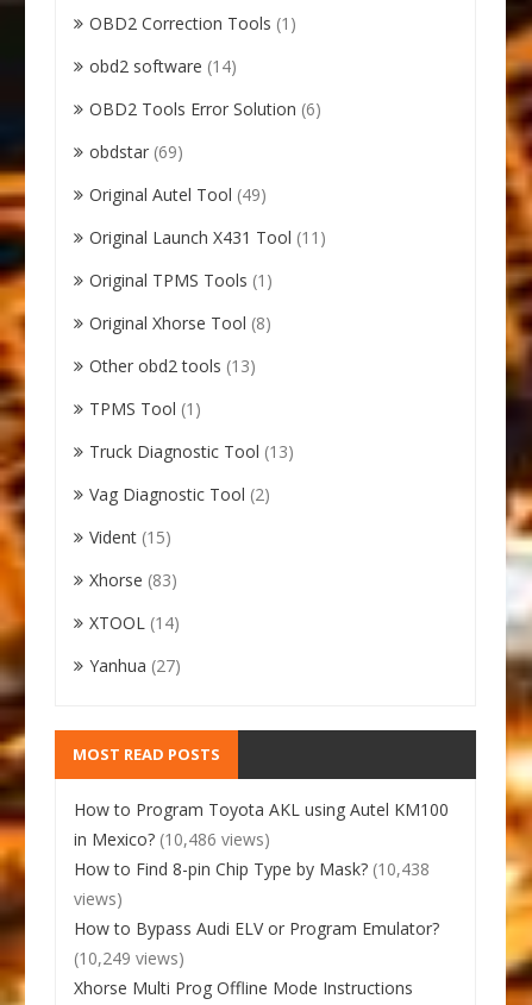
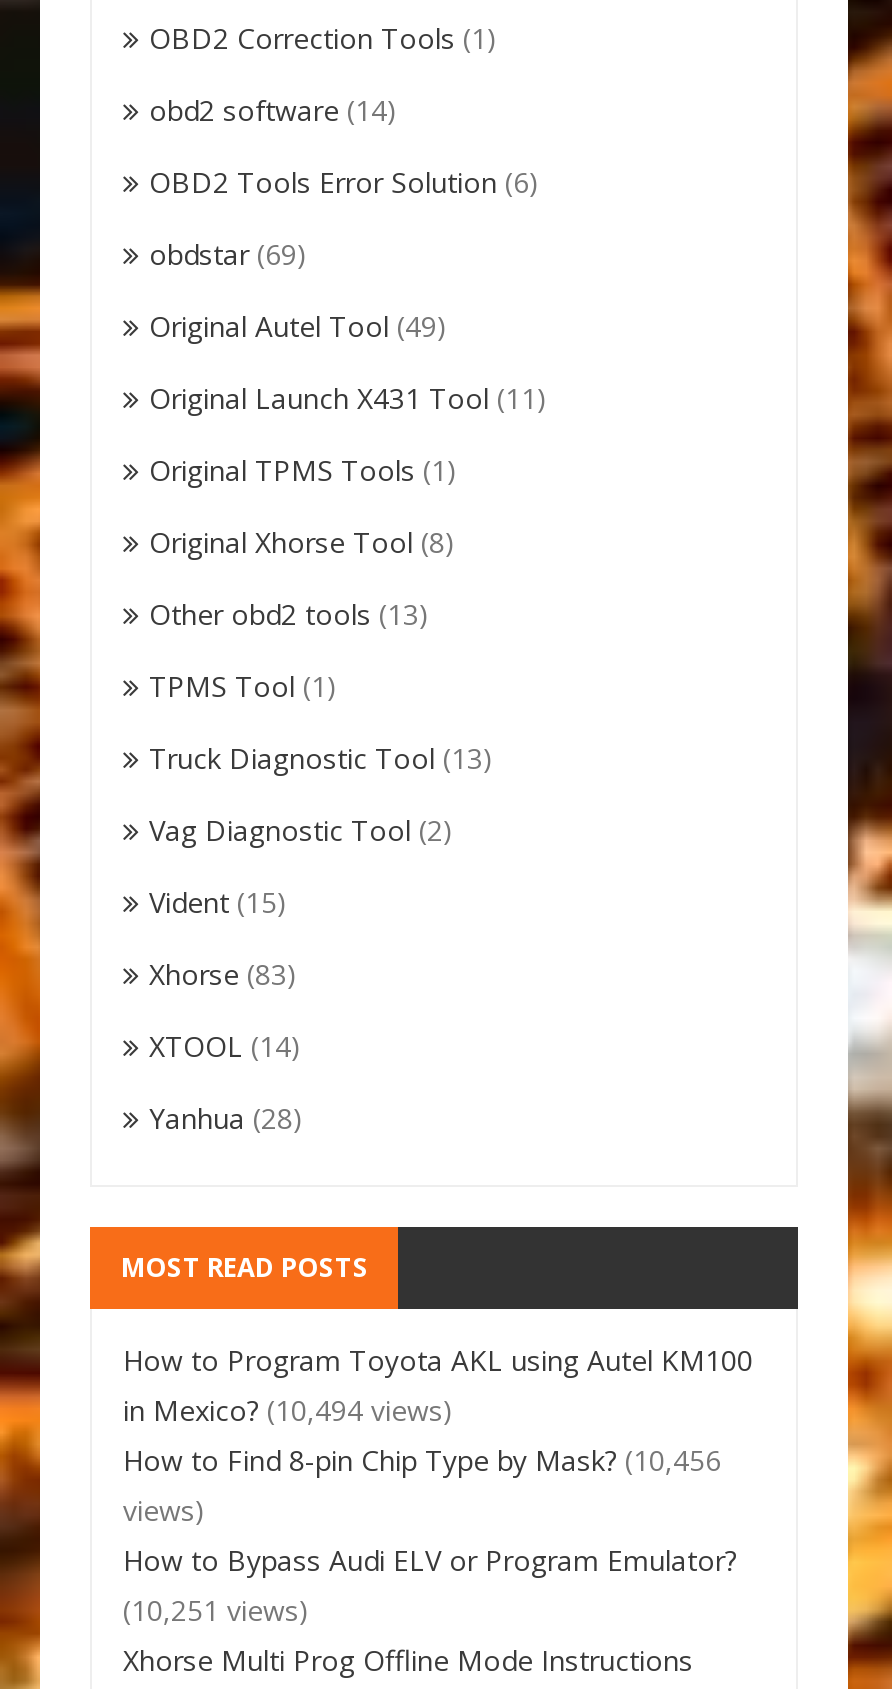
- Yanhua (27)
+ Yanhua (28)

- in Mexico? (10,486 views)
+ in Mexico? (10,494 views)

- How to Find 8-pin Chip Type by Mask? (10,438
+ How to Find 8-pin Chip Type by Mask? (10,456

- (10,249 views)
+ (10,251 views)
